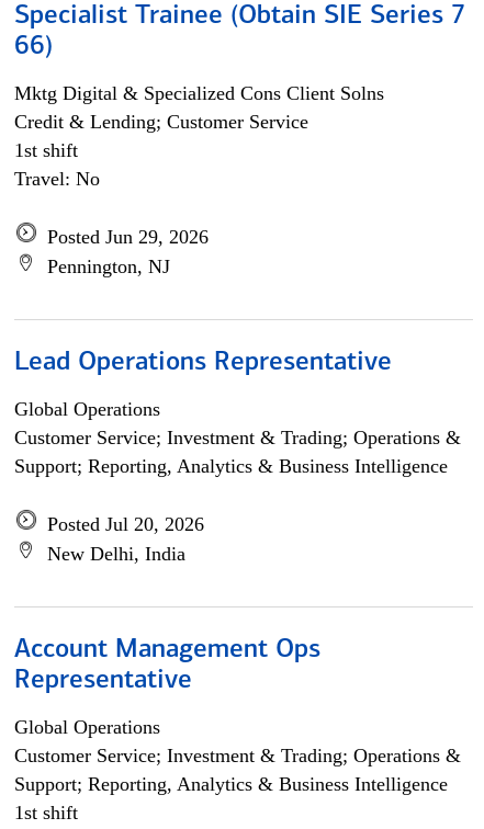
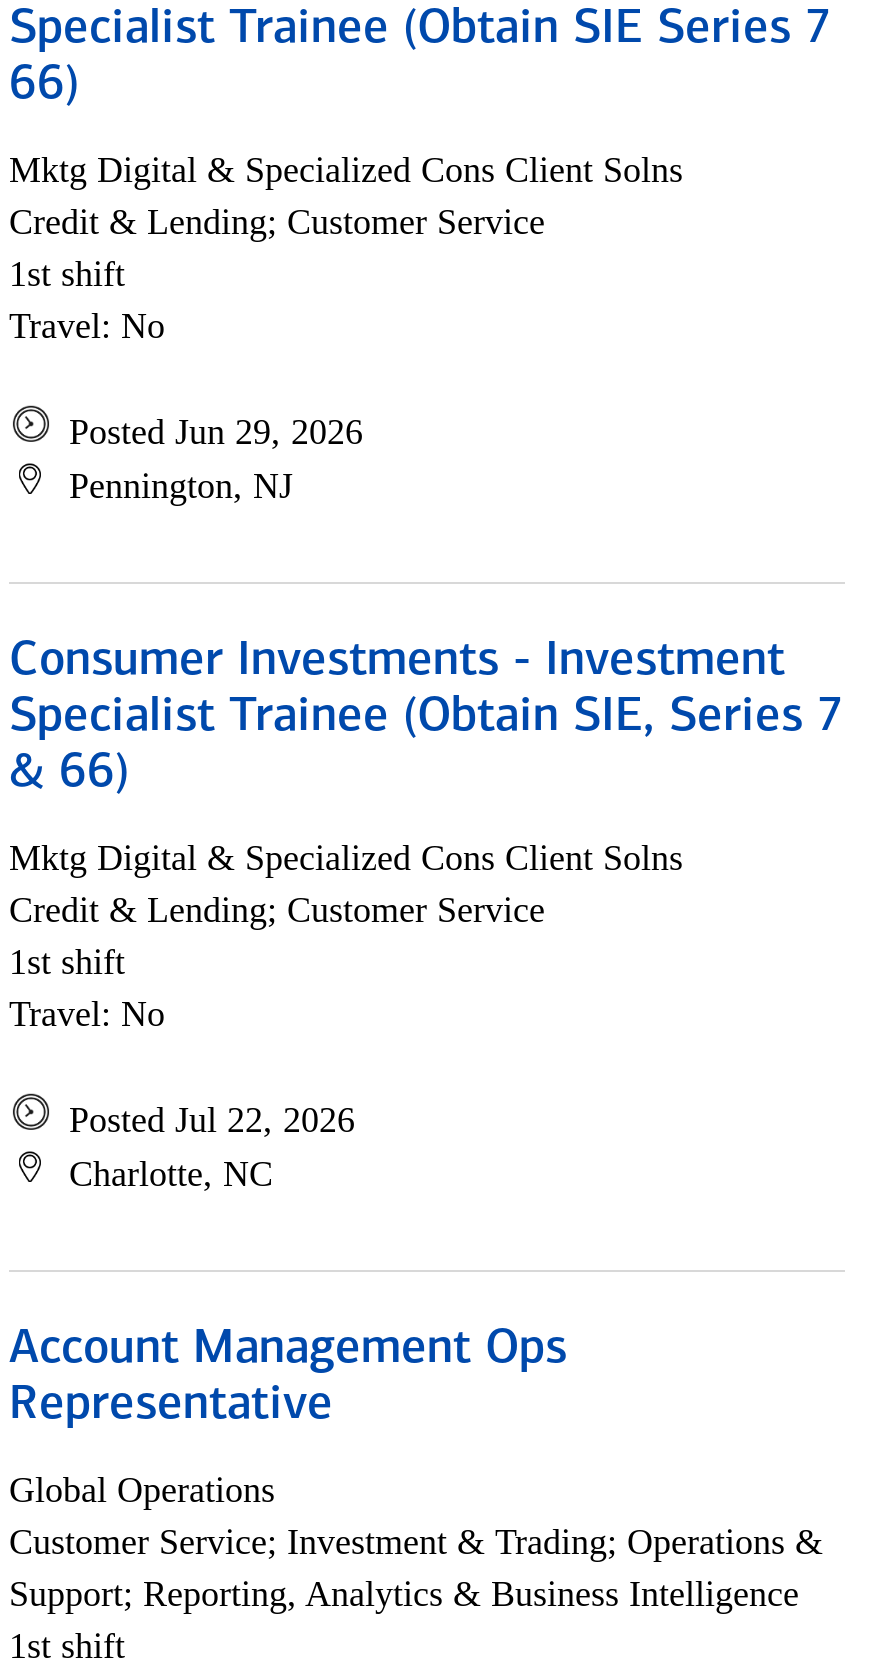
- Lead Operations Representative
+ Consumer Investments - Investment
+ Specialist Trainee (Obtain SIE, Series 7
+ & 66)

- Global Operations
- Customer Service; Investment & Trading; Operations &
- Support; Reporting, Analytics & Business Intelligence
+ Mktg Digital & Specialized Cons Client Solns
+ Credit & Lending; Customer Service
+ 1st shift
+ Travel: No

- Posted Jul 20, 2026
- New Delhi, India
+ Posted Jul 22, 2026
+ Charlotte, NC
